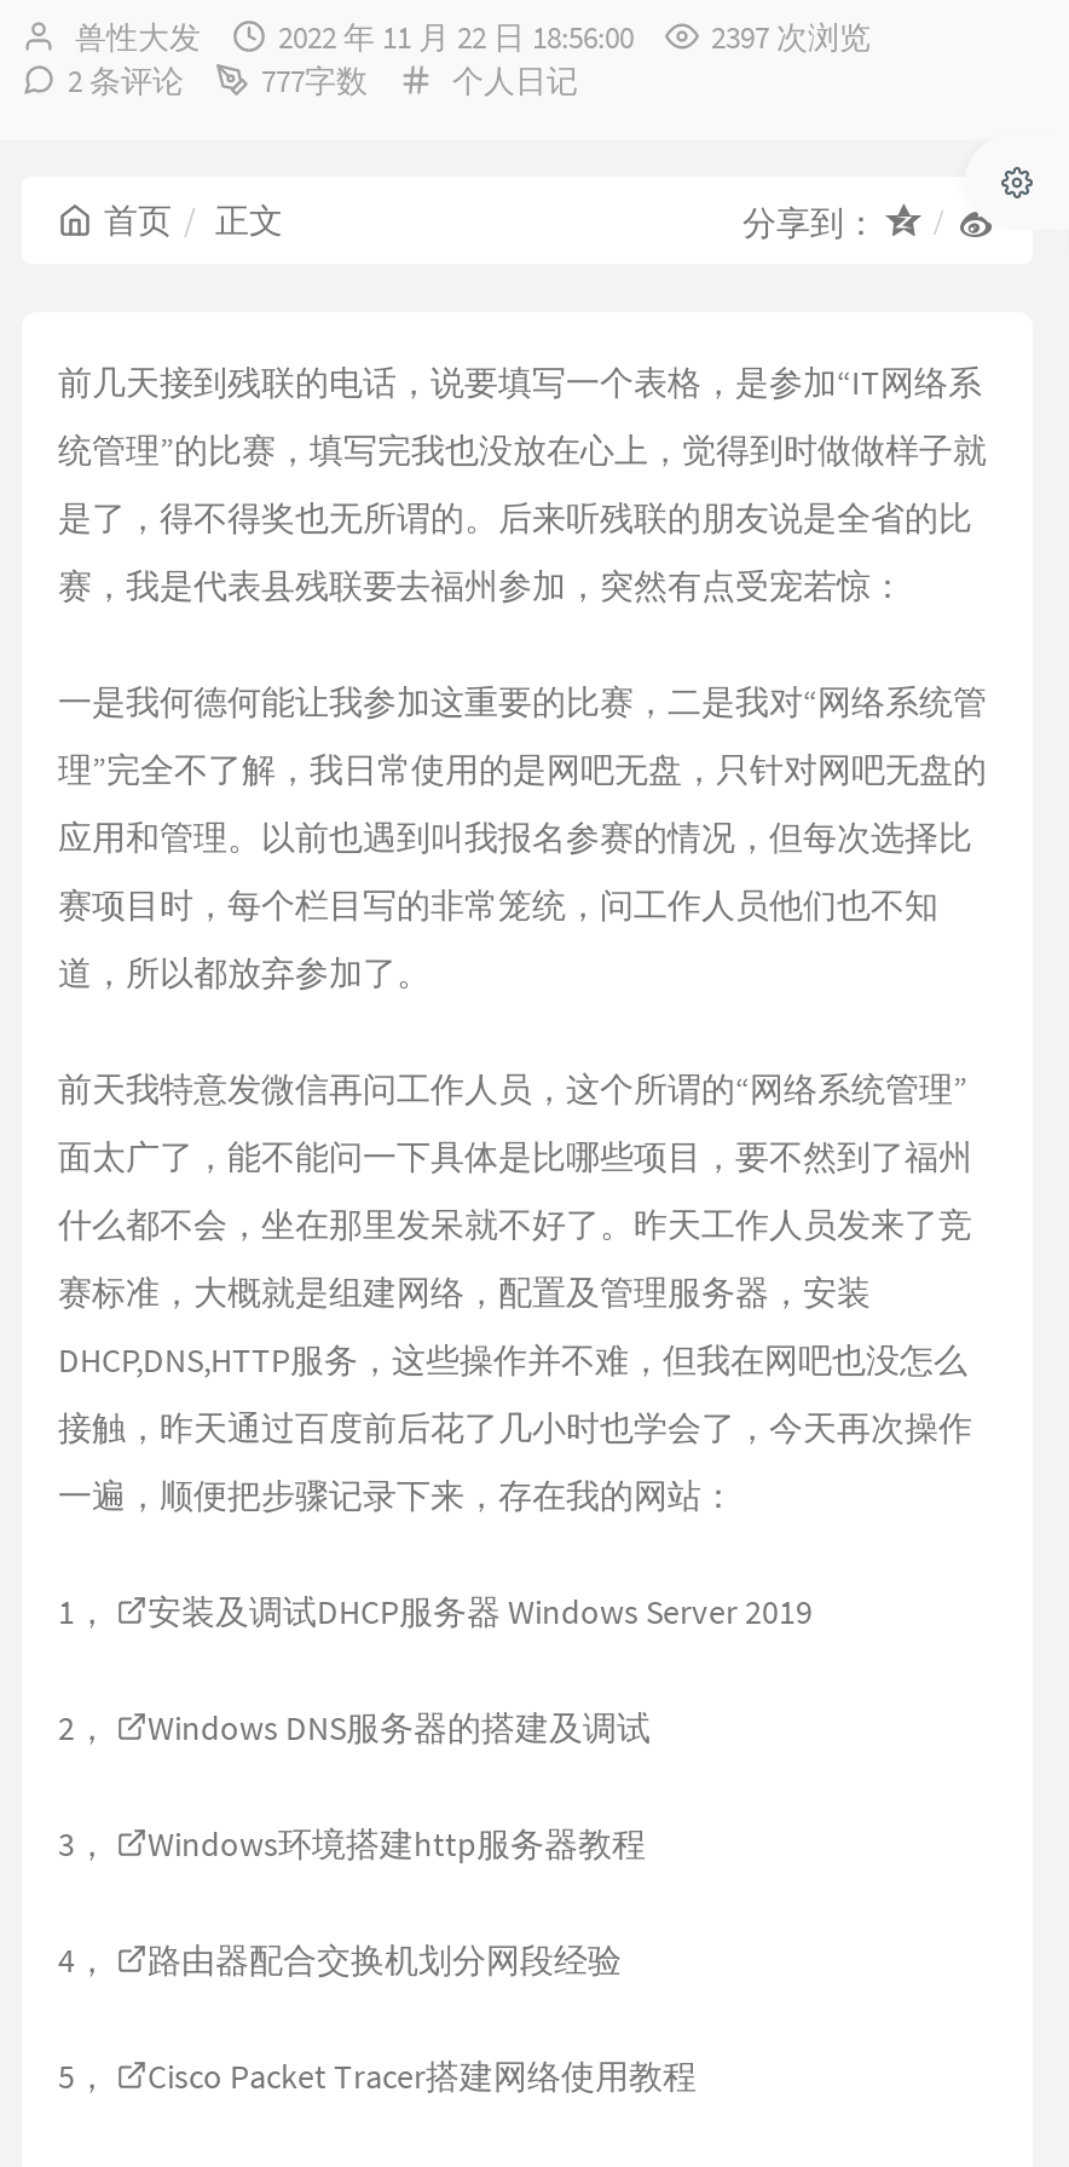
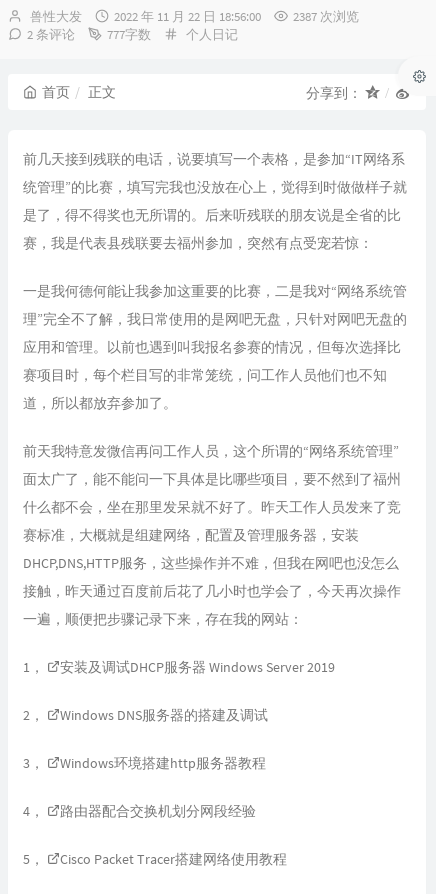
- 2397 次浏览
+ 2387 次浏览
